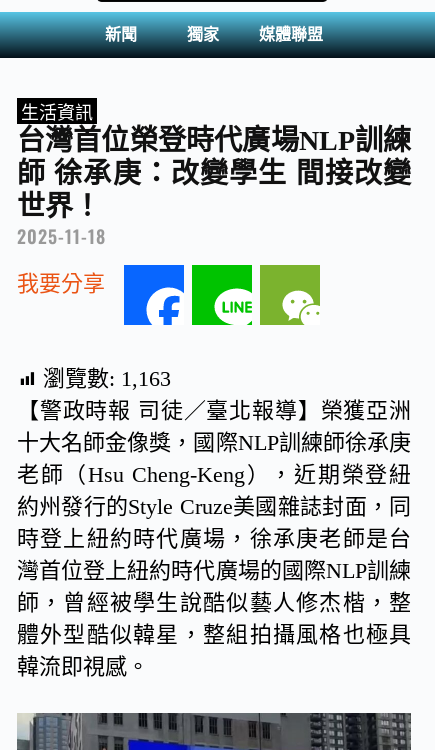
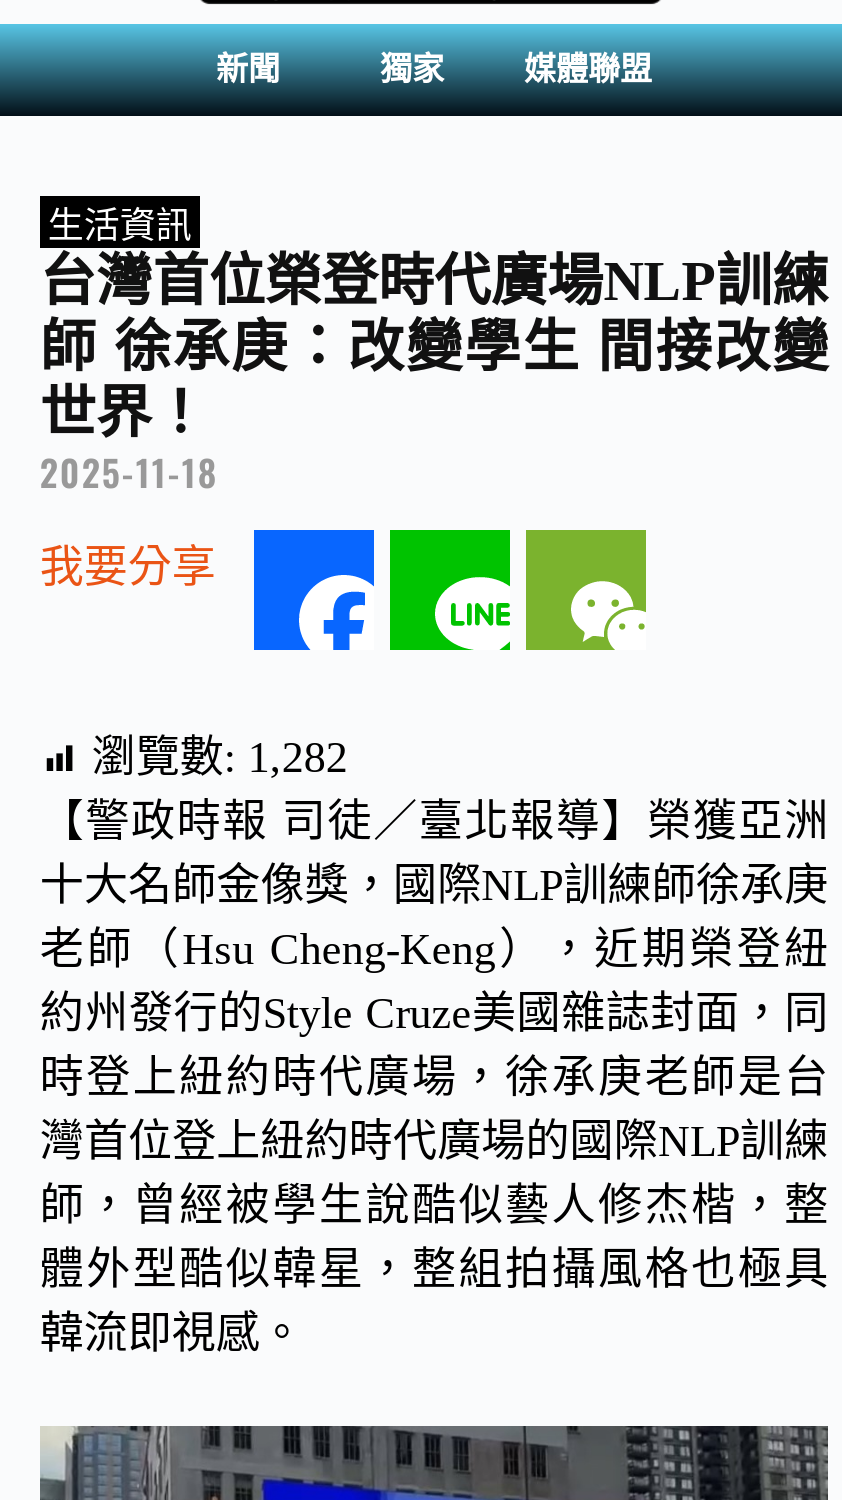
- 瀏覽數: 1,163
+ 瀏覽數: 1,282
